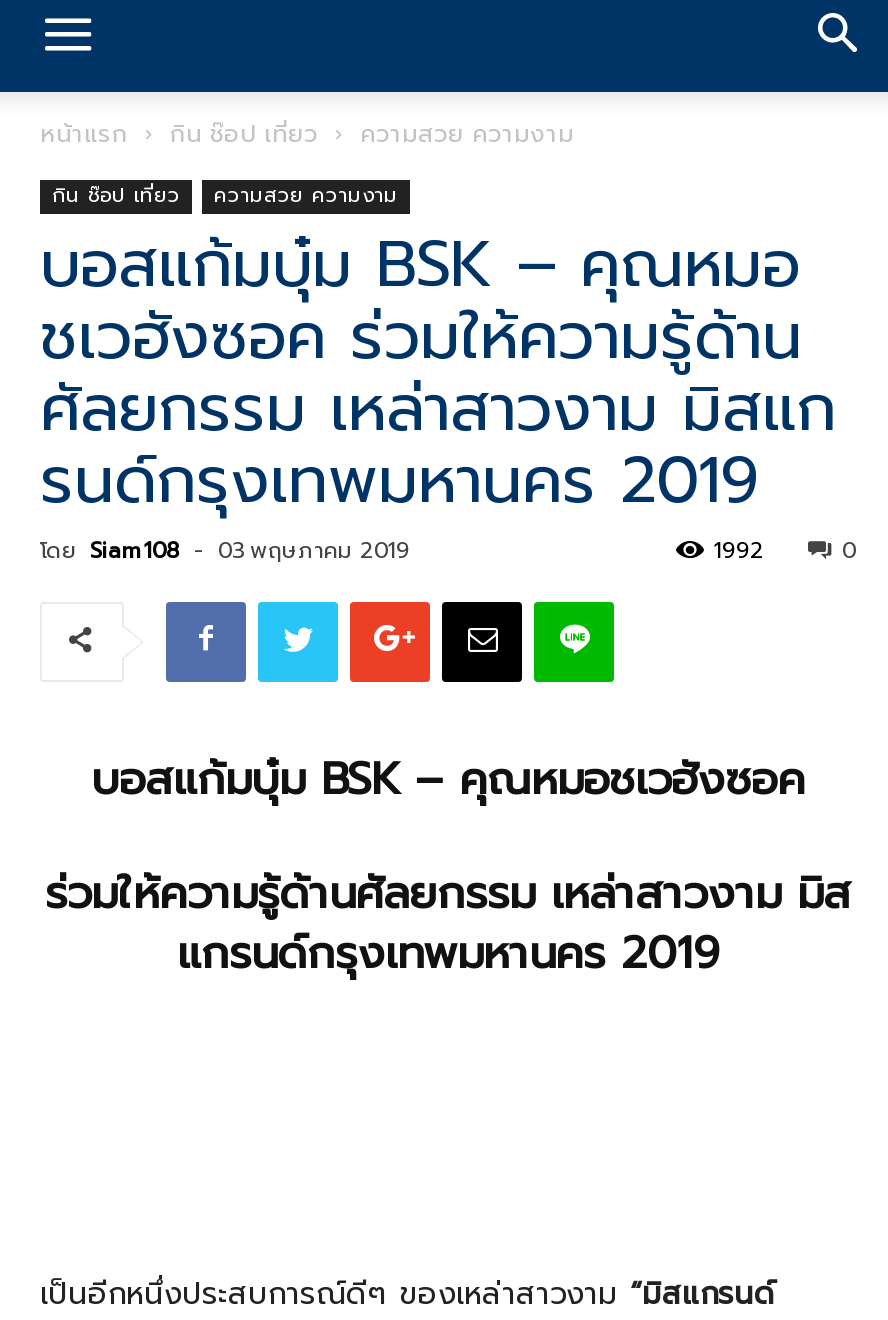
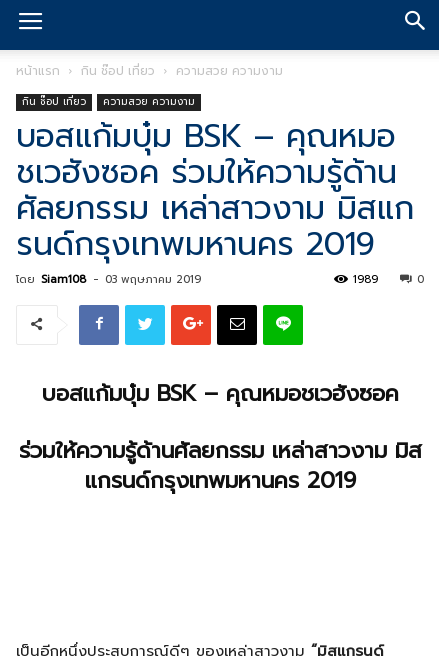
- 1992
+ 1989
